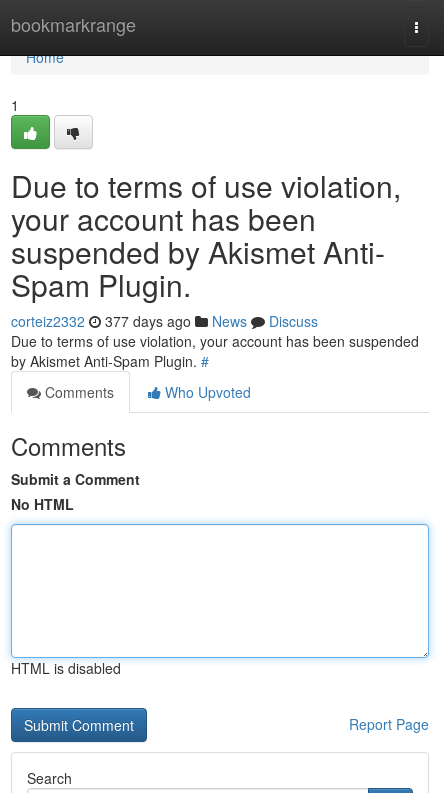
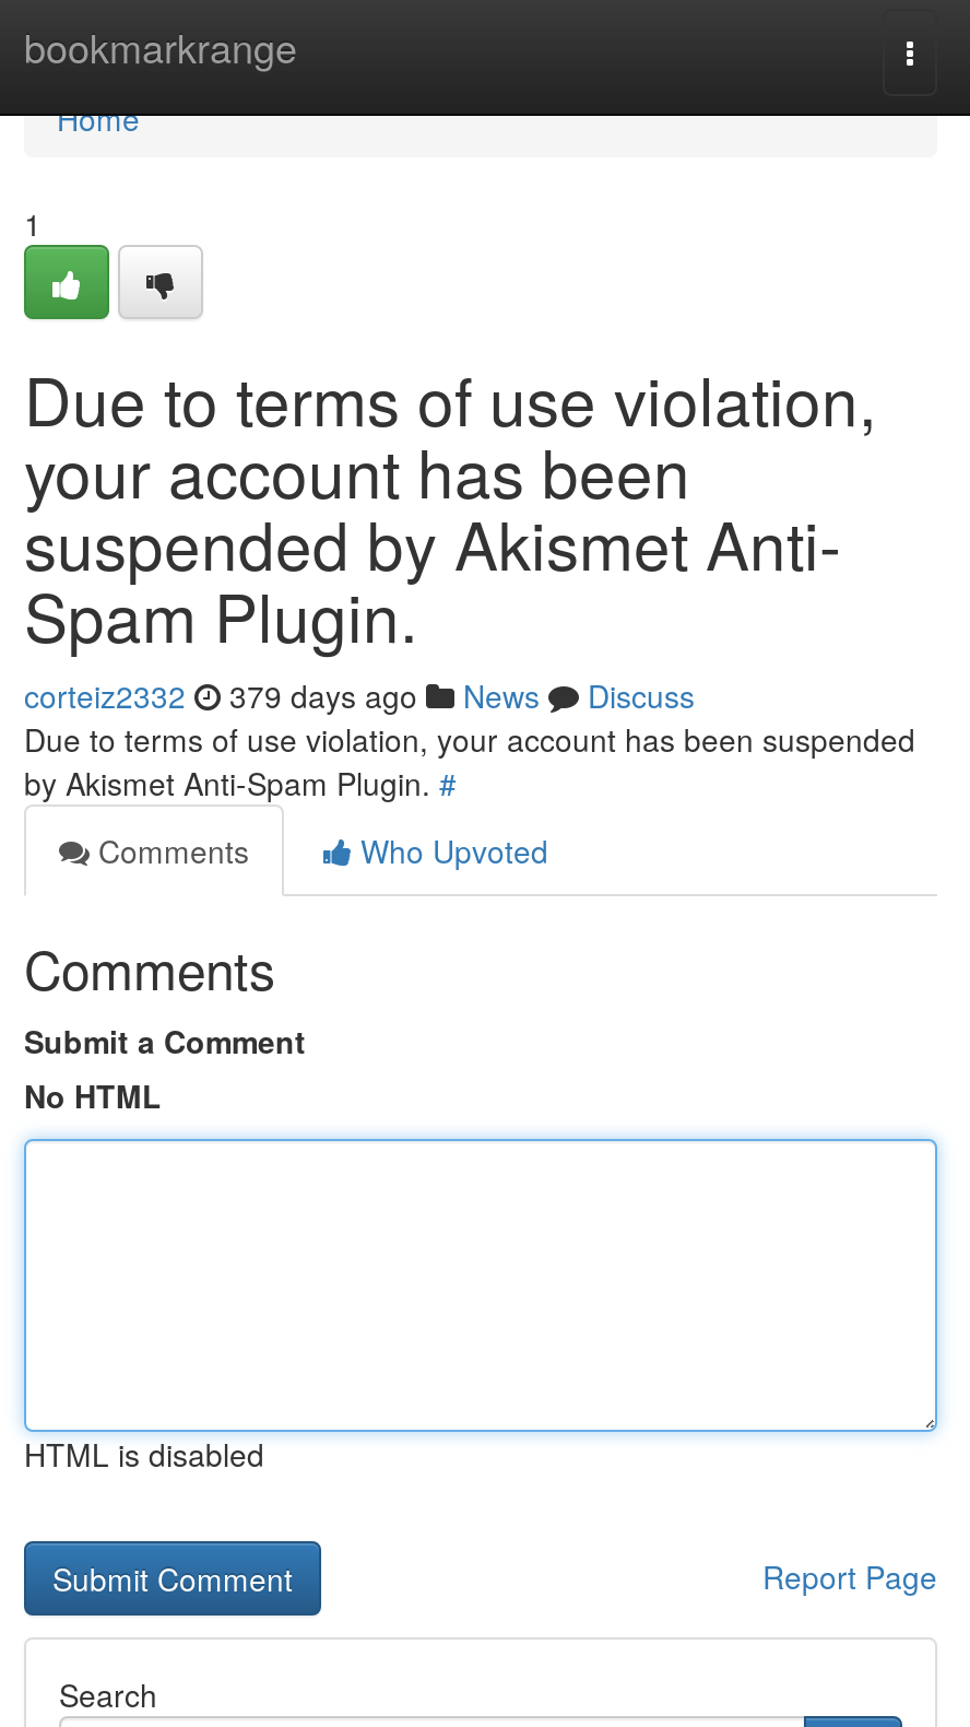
- corteiz2332 377 days ago News Discuss
+ corteiz2332 379 days ago News Discuss
